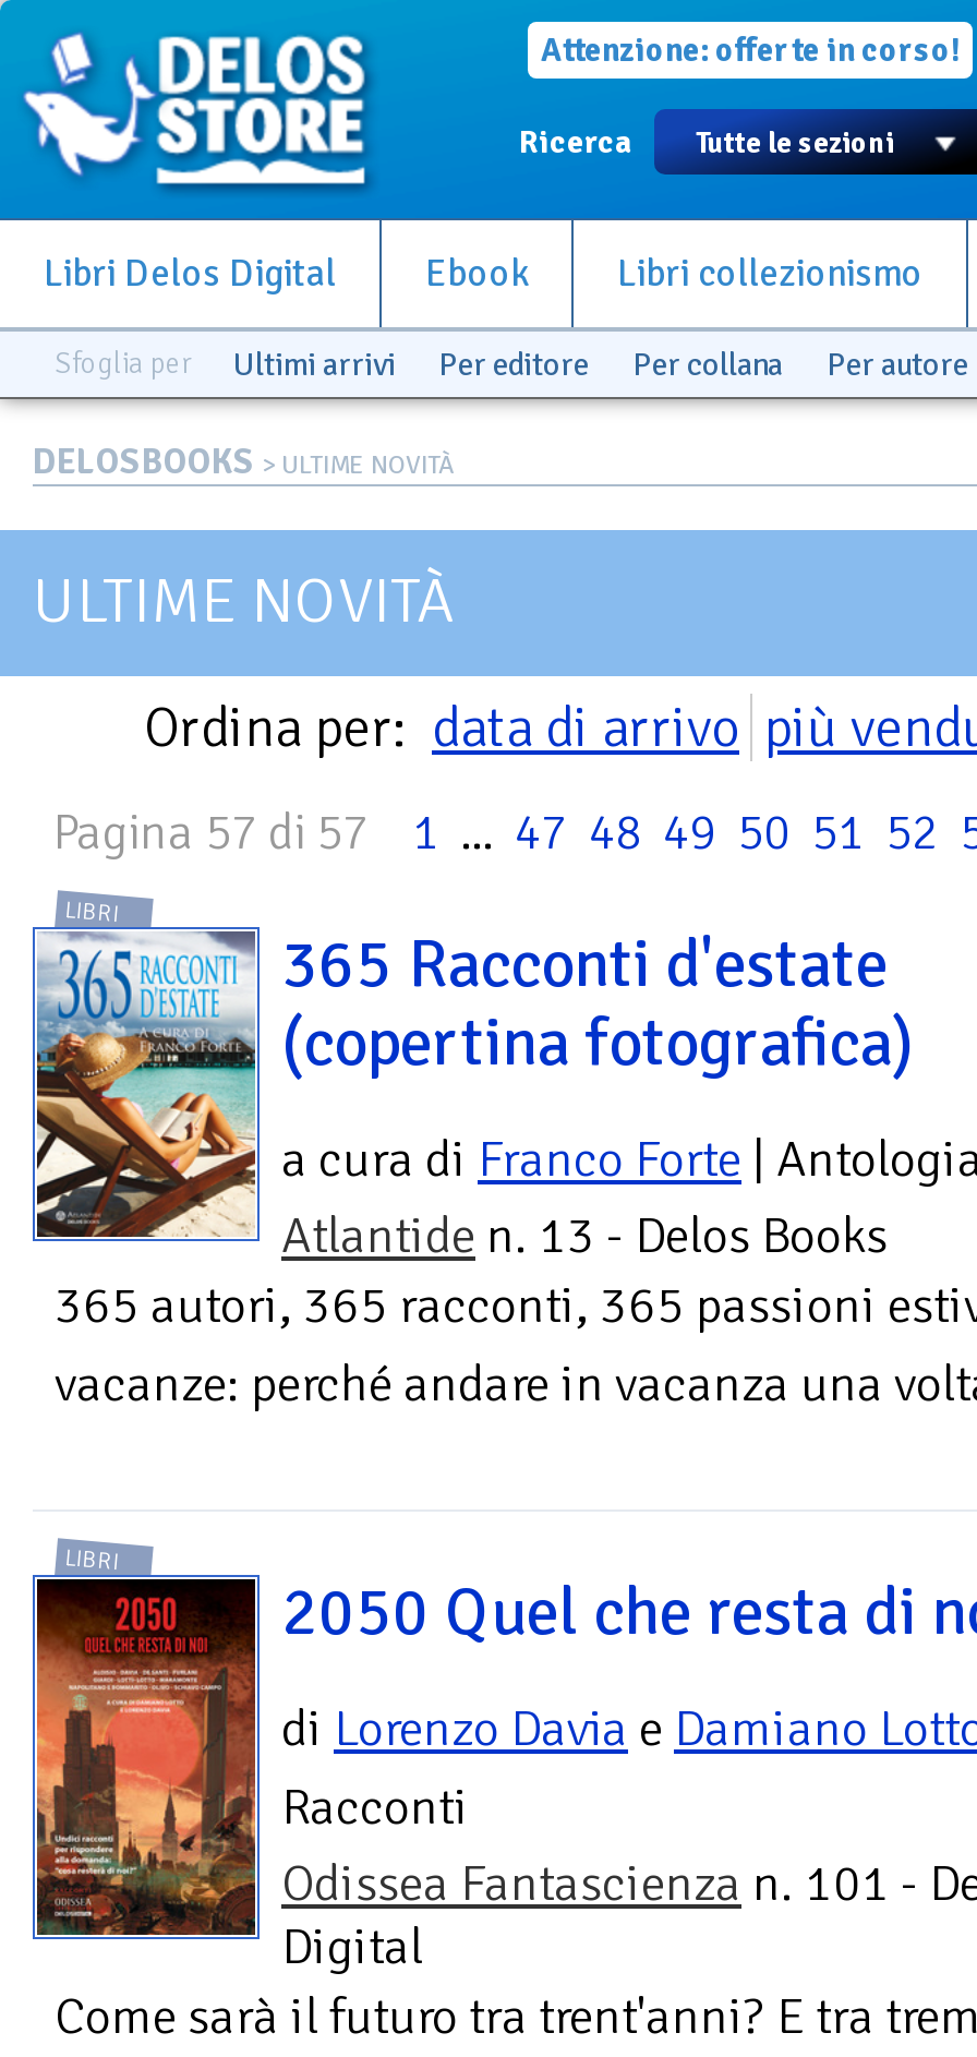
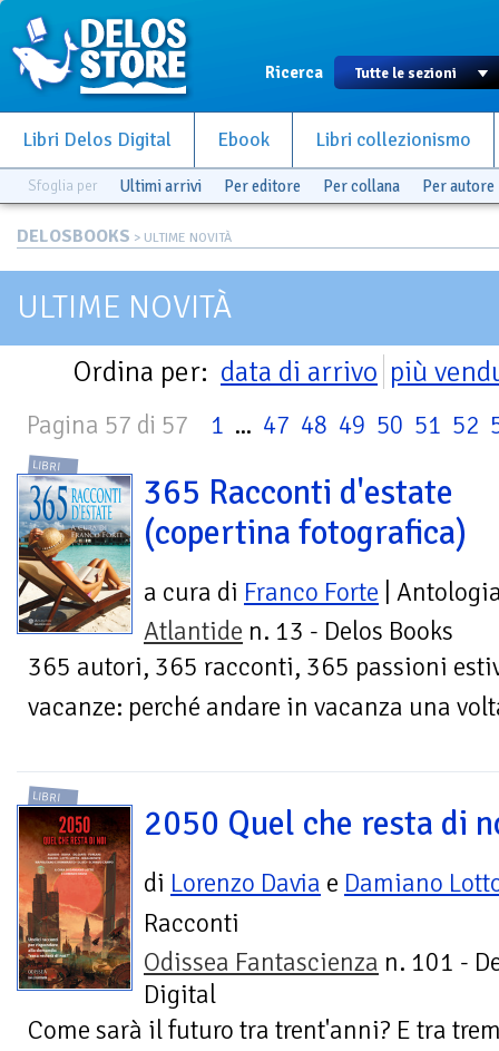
- Attenzione: offerte in corso!
